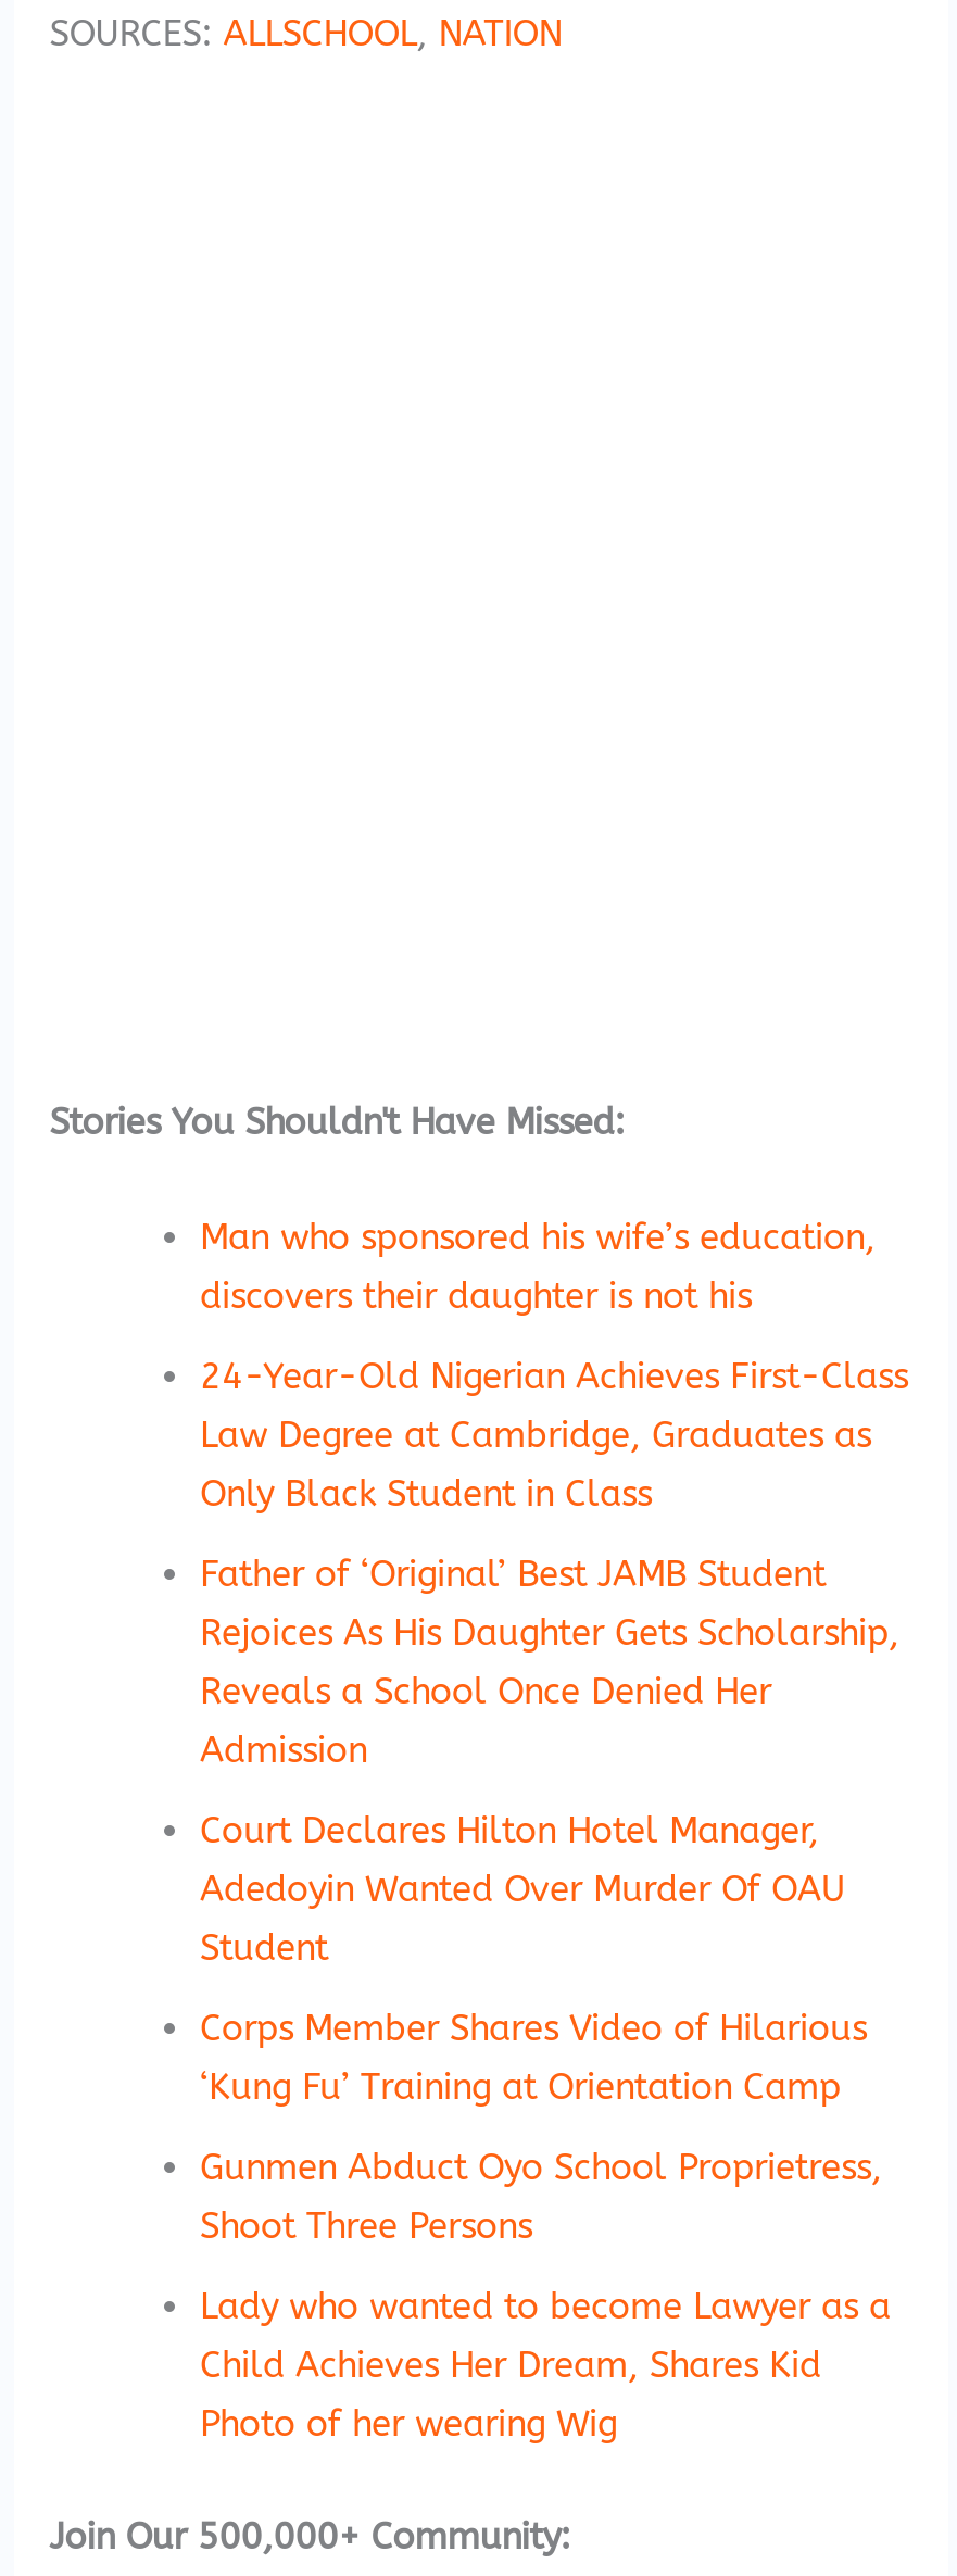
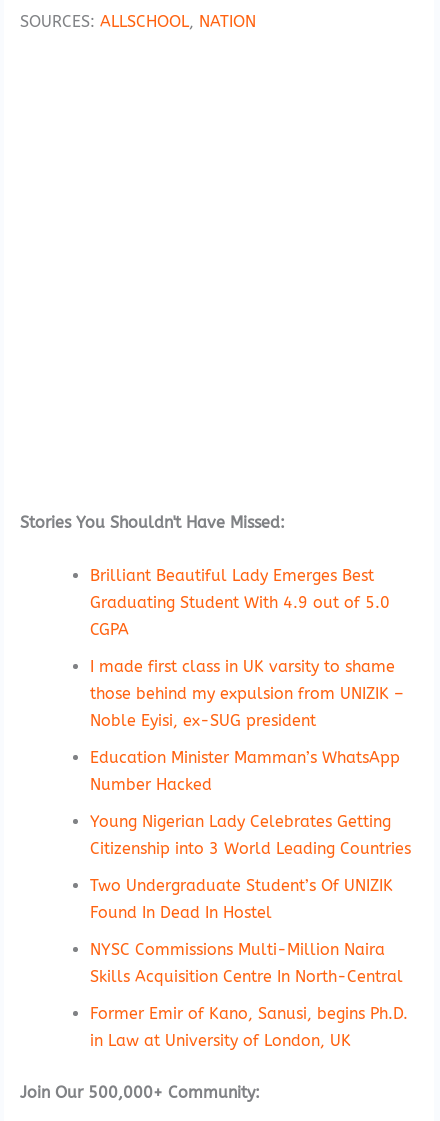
- Man who sponsored his wife’s education,
- discovers their daughter is not his
+ Brilliant Beautiful Lady Emerges Best
+ Graduating Student With 4.9 out of 5.0
+ CGPA

- 24-Year-Old Nigerian Achieves First-Class
- Law Degree at Cambridge, Graduates as
- Only Black Student in Class
+ I made first class in UK varsity to shame
+ those behind my expulsion from UNIZIK –
+ Noble Eyisi, ex-SUG president

- Father of ‘Original’ Best JAMB Student
- Rejoices As His Daughter Gets Scholarship,
- Reveals a School Once Denied Her
- Admission
+ Education Minister Mamman’s WhatsApp
+ Number Hacked

- Court Declares Hilton Hotel Manager,
- Adedoyin Wanted Over Murder Of OAU
- Student
+ Young Nigerian Lady Celebrates Getting
+ Citizenship into 3 World Leading Countries

- Corps Member Shares Video of Hilarious
- ‘Kung Fu’ Training at Orientation Camp
+ Two Undergraduate Student’s Of UNIZIK
+ Found In Dead In Hostel

- Gunmen Abduct Oyo School Proprietress,
- Shoot Three Persons
+ NYSC Commissions Multi-Million Naira
+ Skills Acquisition Centre In North-Central

- Lady who wanted to become Lawyer as a
- Child Achieves Her Dream, Shares Kid
- Photo of her wearing Wig
+ Former Emir of Kano, Sanusi, begins Ph.D.
+ in Law at University of London, UK
